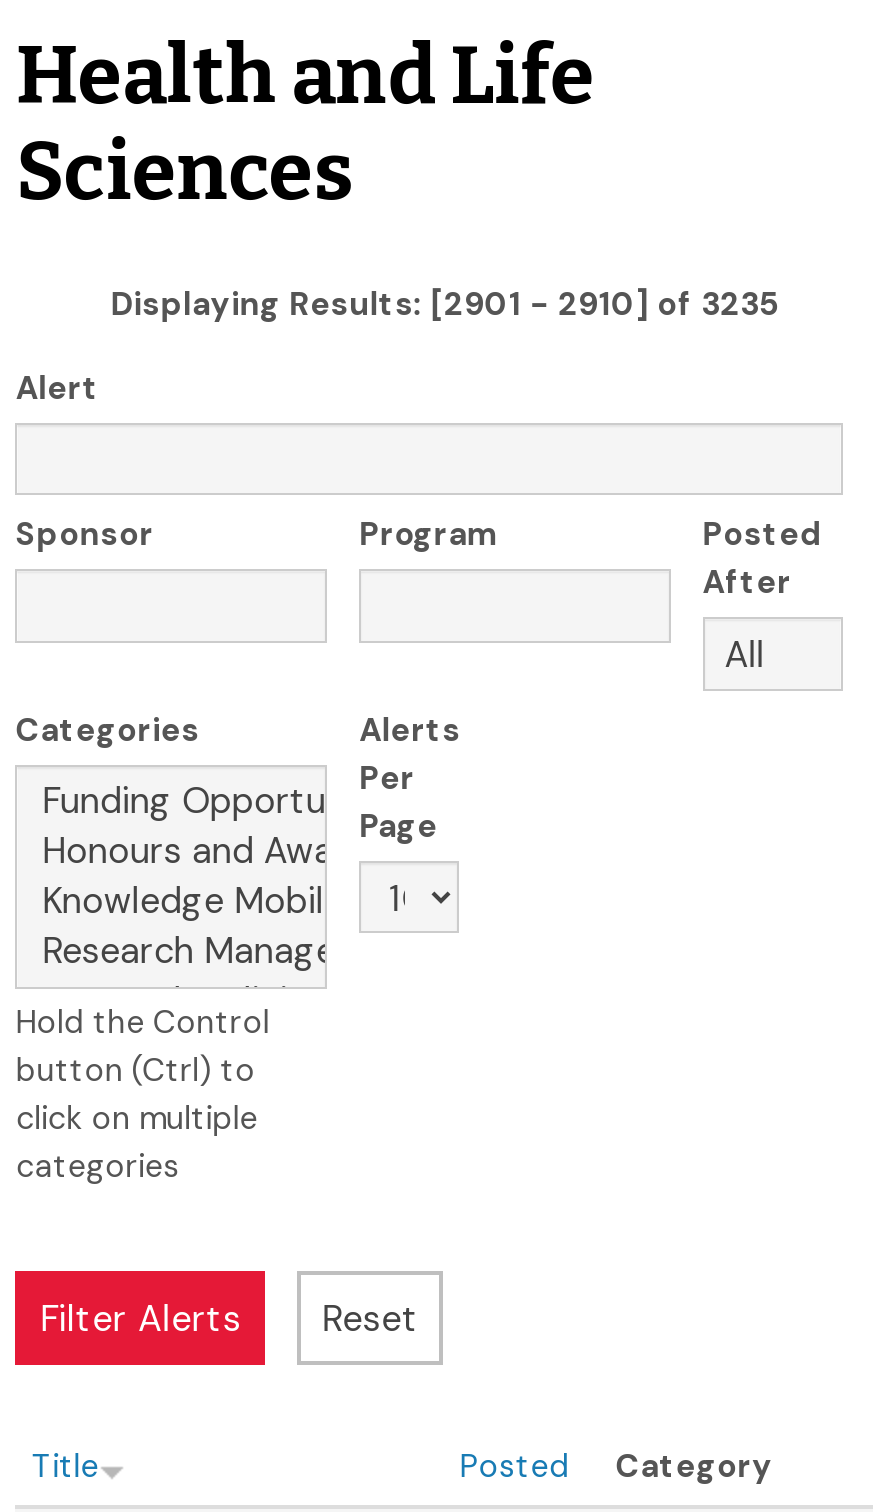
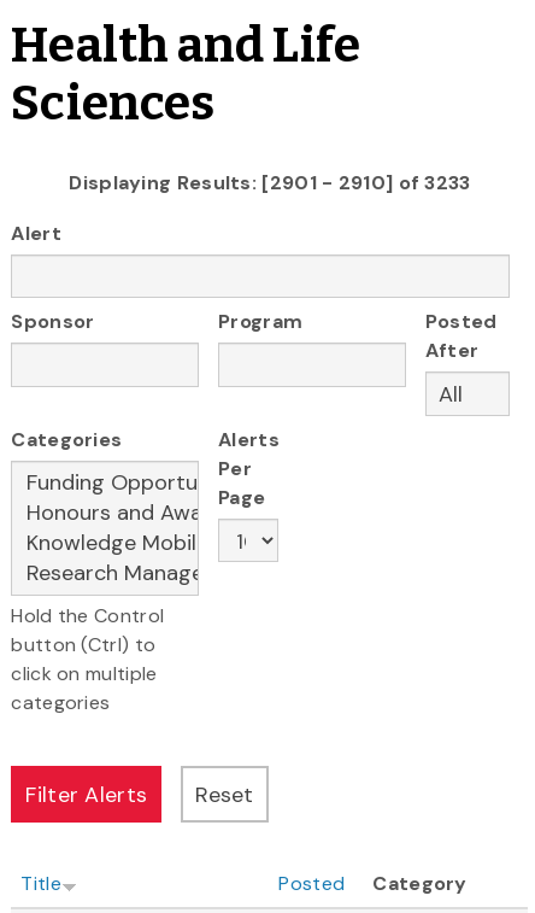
- Displaying Results: [2901 - 2910] of 3235
+ Displaying Results: [2901 - 2910] of 3233
